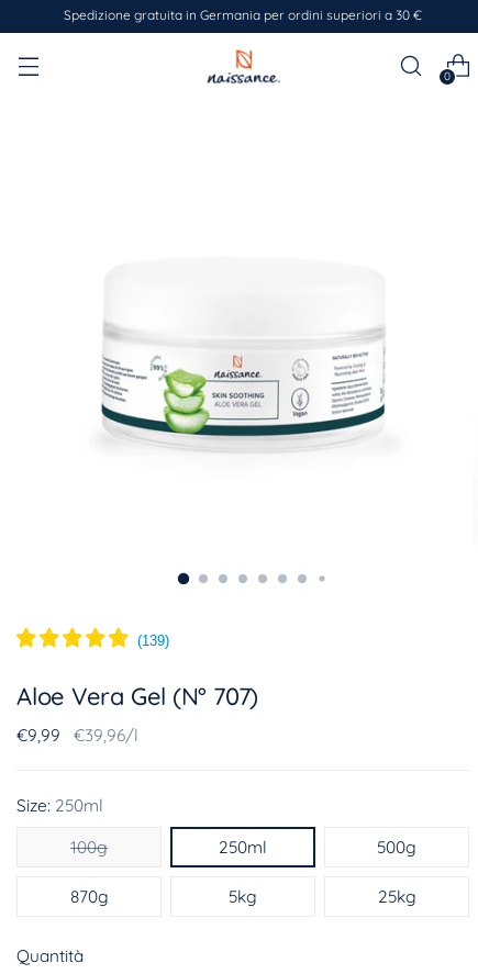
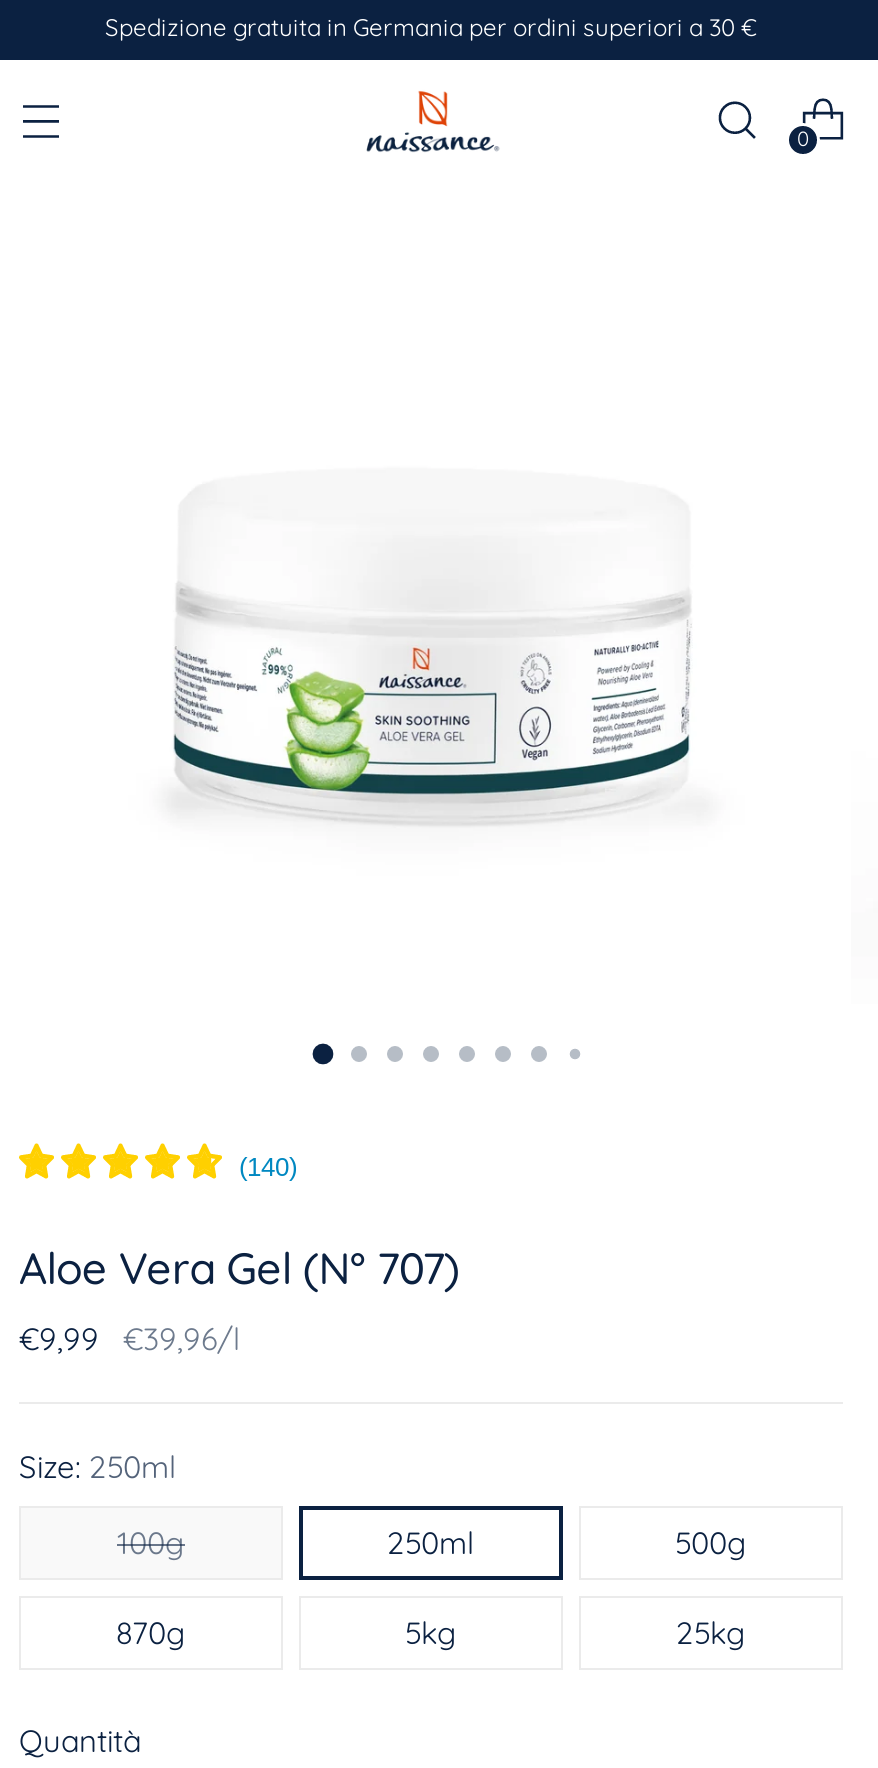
- (139)
+ (140)
